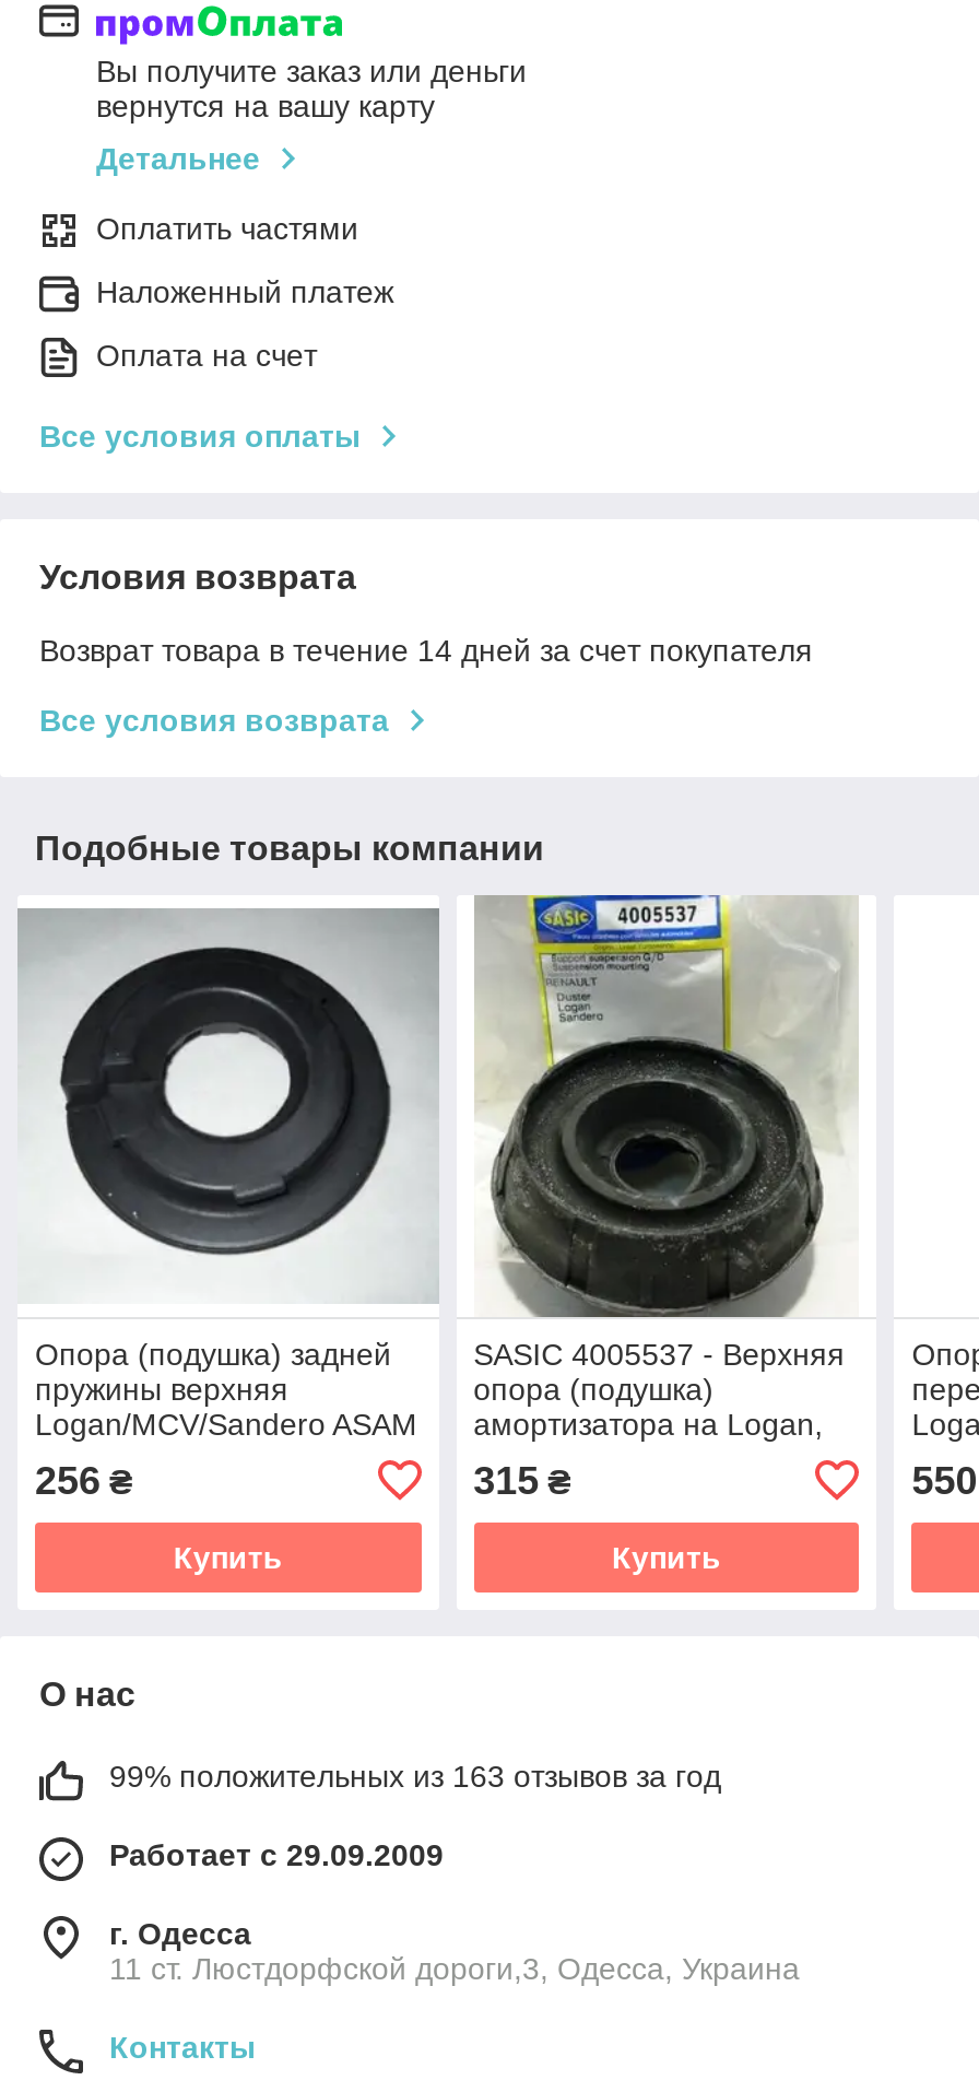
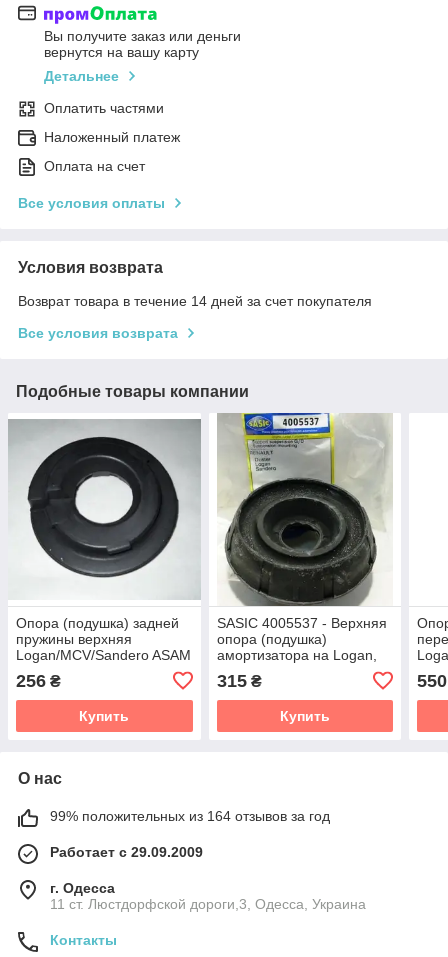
- 99% положительных из 163 отзывов за год
+ 99% положительных из 164 отзывов за год
